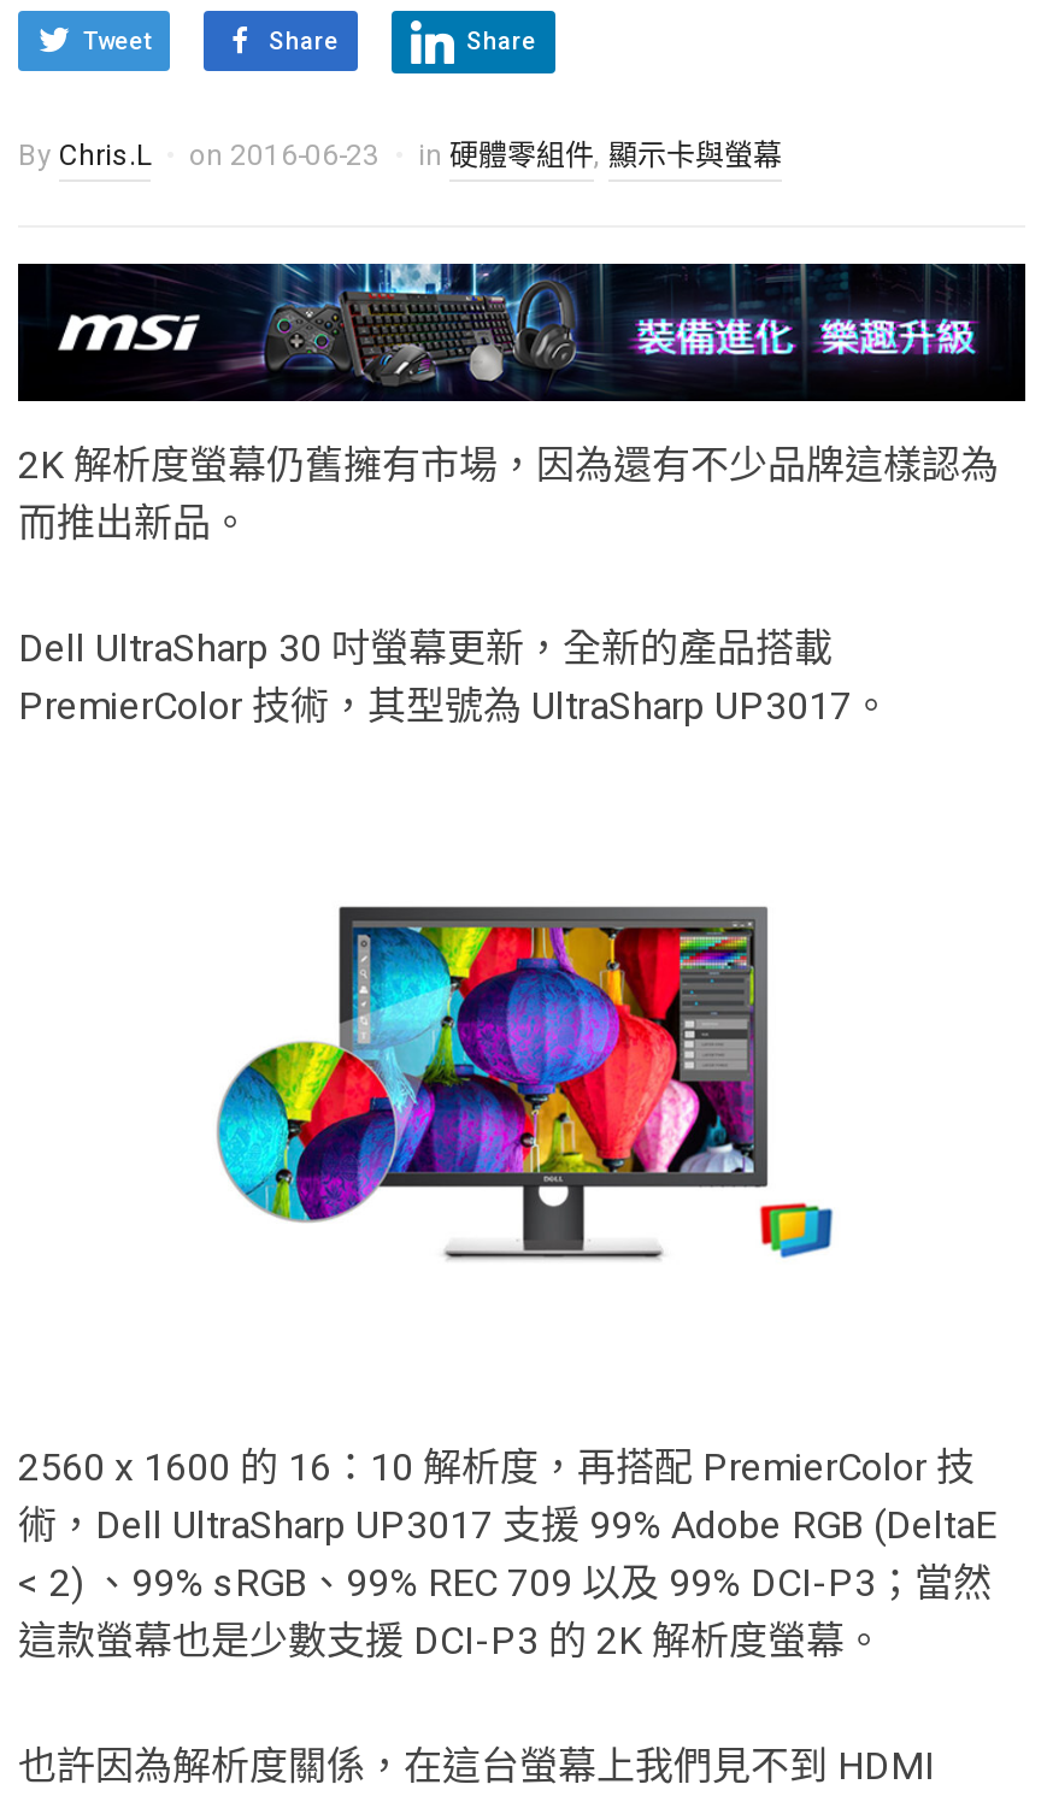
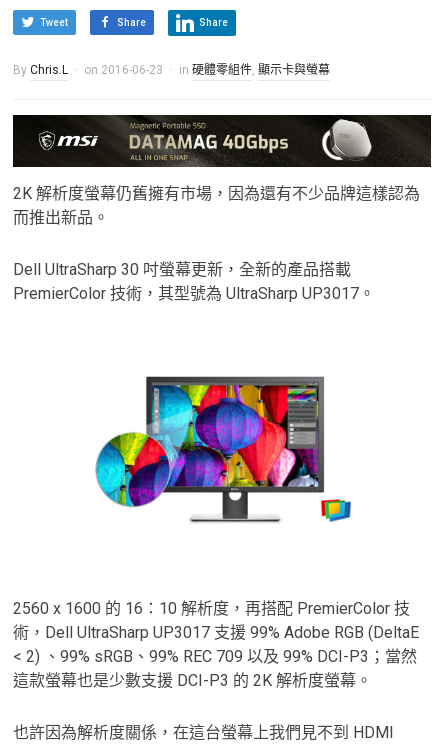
- [image]
+ [image]
